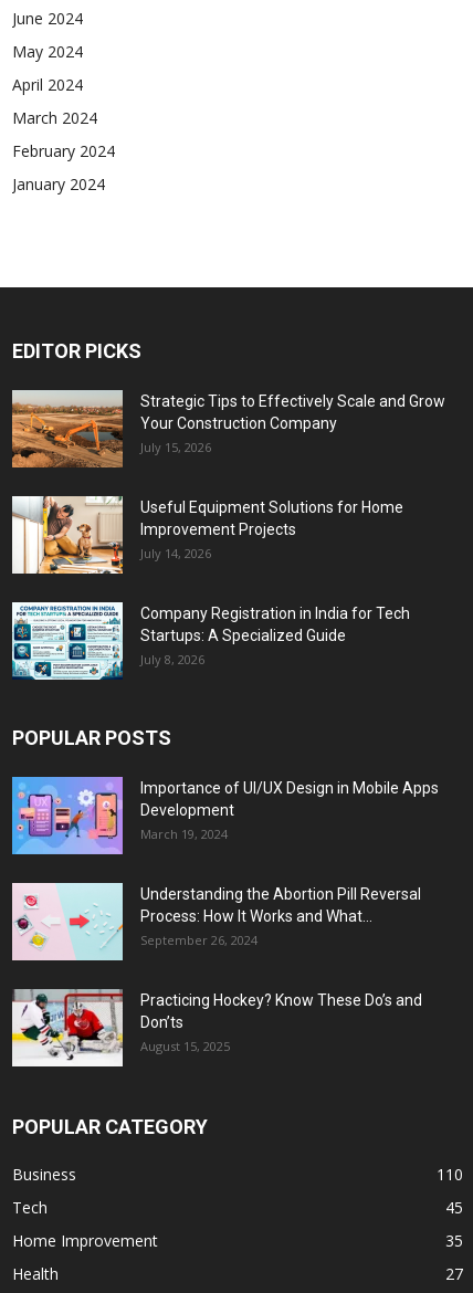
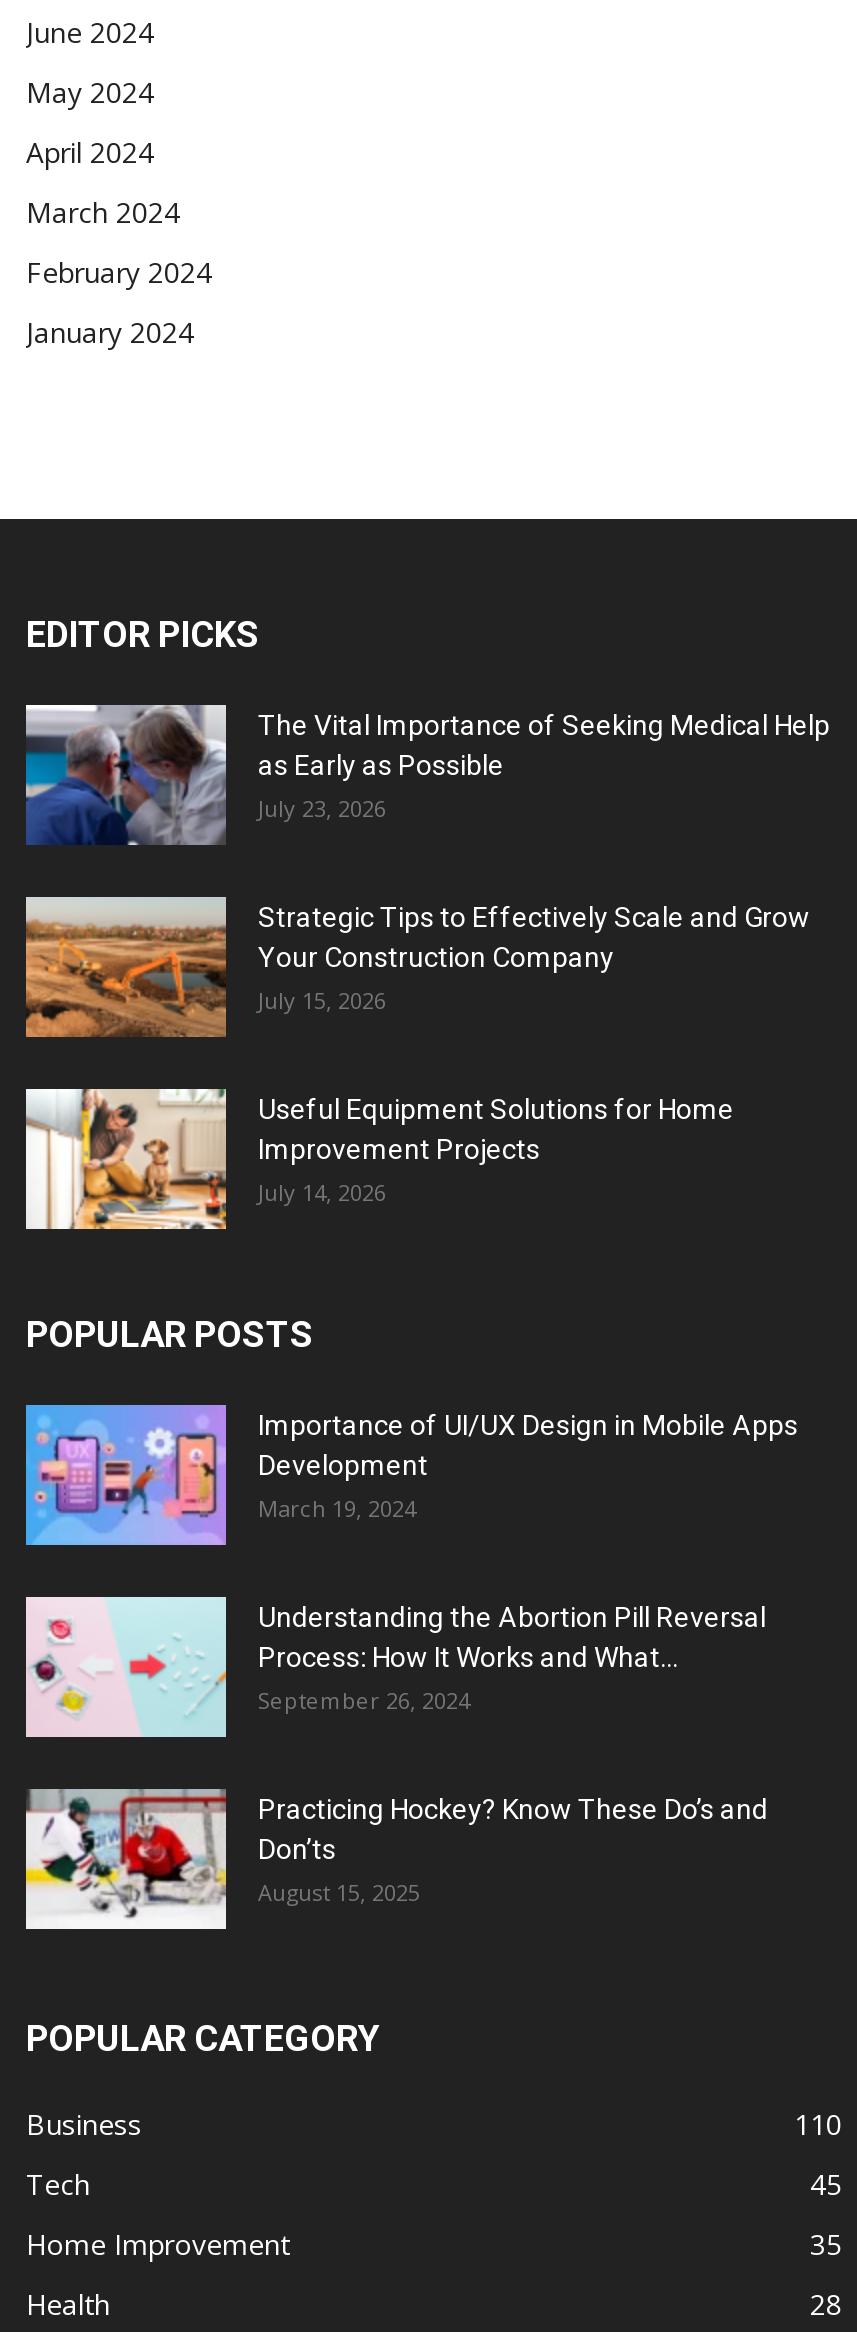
+ [image]
+ The Vital Importance of Seeking Medical Help
+ as Early as Possible
+ July 23, 2026

moved down: [image] | Strategic Tips to Effectively Scale and Grow | Your Construction Company | July 15, 2026 | Useful Equipment Solutions for Home | Improvement Projects | July 14, 2026

- [image]
- Company Registration in India for Tech
- Startups: A Specialized Guide
- July 8, 2026

- 27
+ 28
